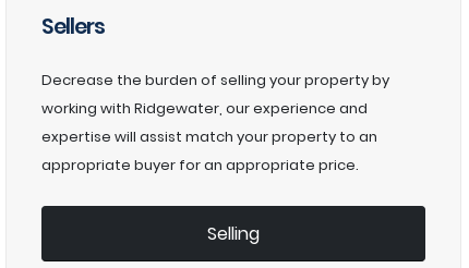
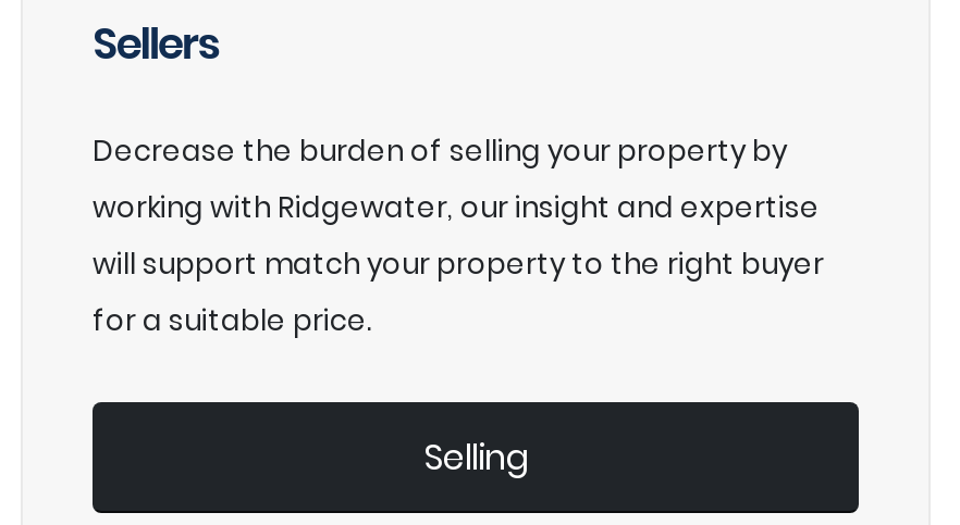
- working with Ridgewater, our experience and
- expertise will assist match your property to an
- appropriate buyer for an appropriate price.
+ working with Ridgewater, our insight and expertise
+ will support match your property to the right buyer
+ for a suitable price.
